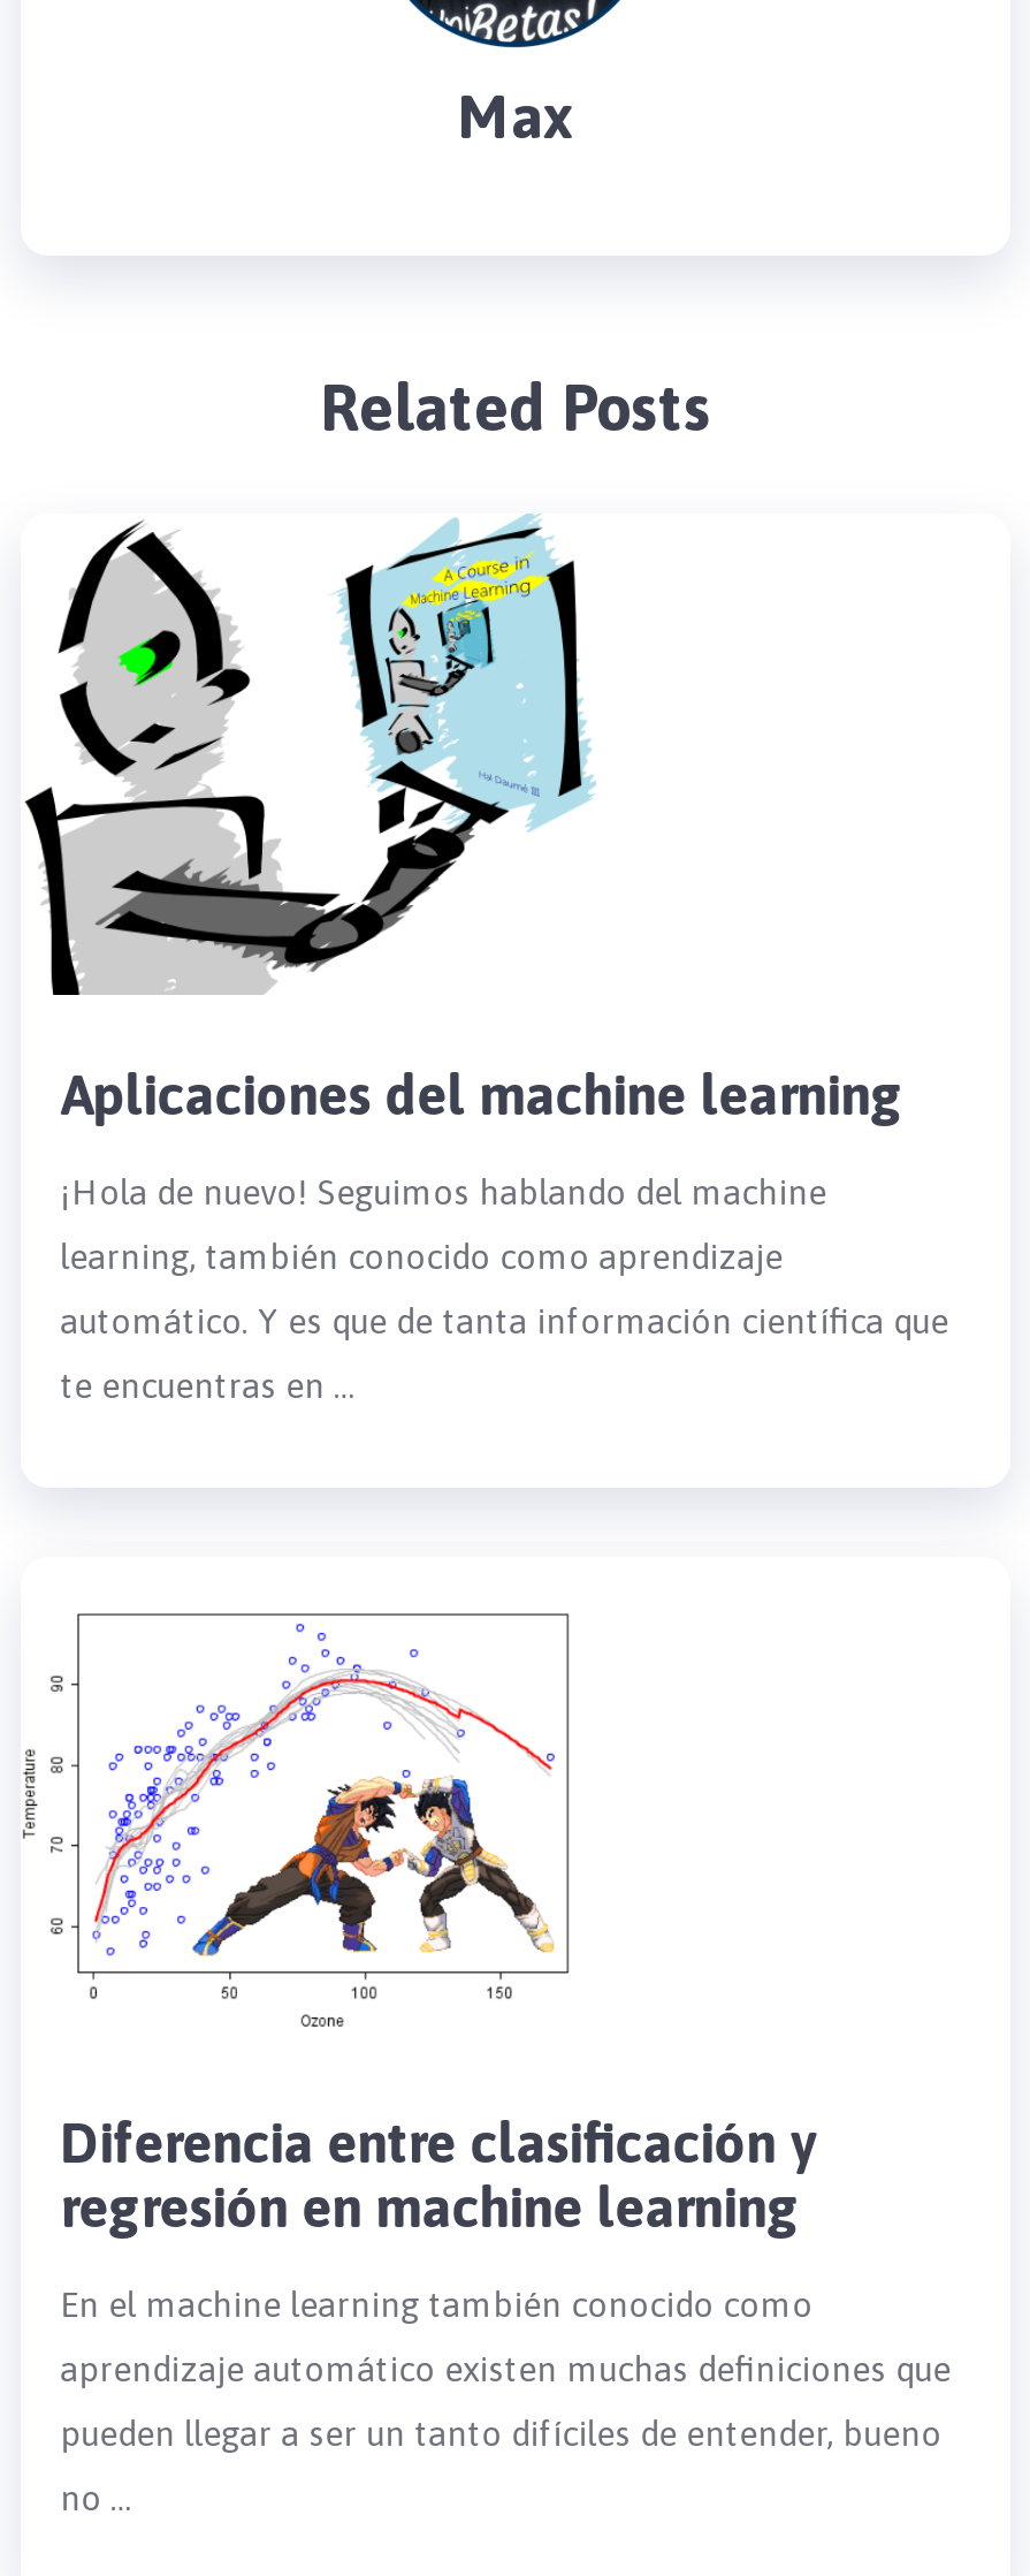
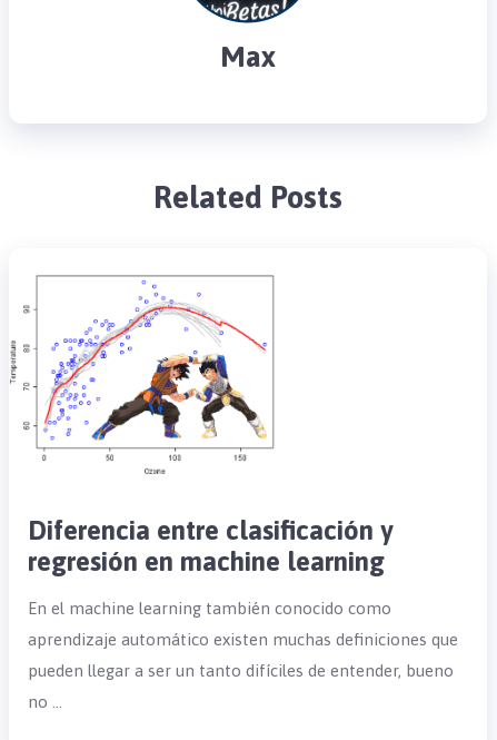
- [image]
- Aplicaciones del machine learning
- ¡Hola de nuevo! Seguimos hablando del machine
- learning, también conocido como aprendizaje
- automático. Y es que de tanta información científica que
- te encuentras en …
